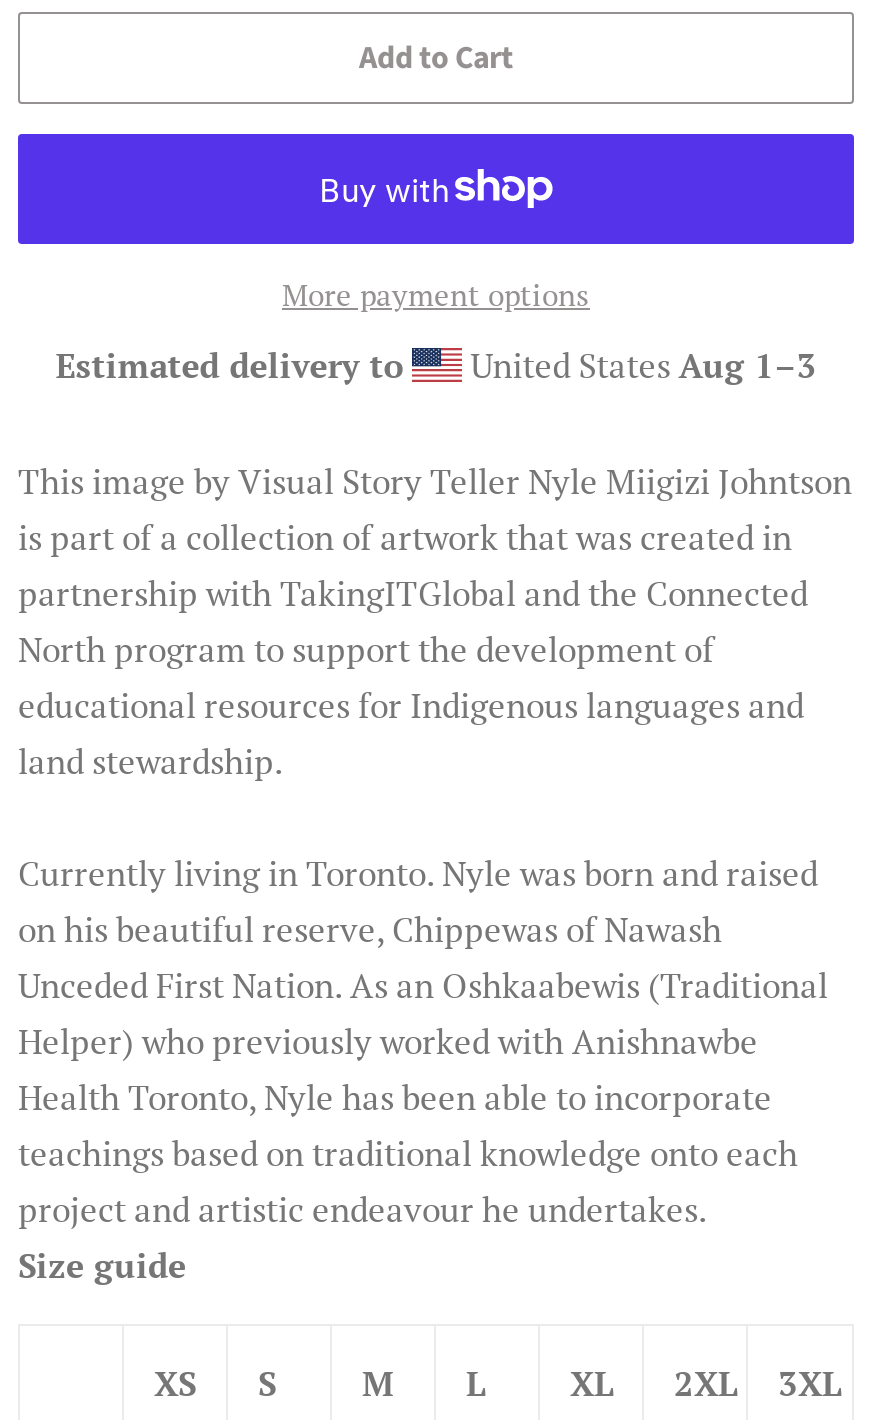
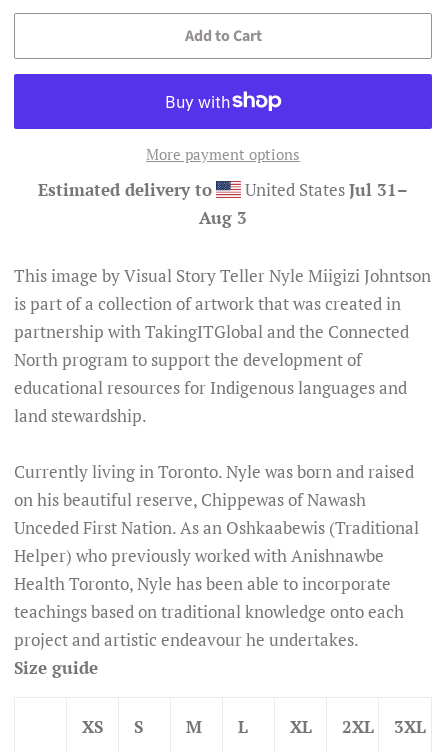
- United States Aug 1–3
+ United States Jul 31–
+ Aug 3
